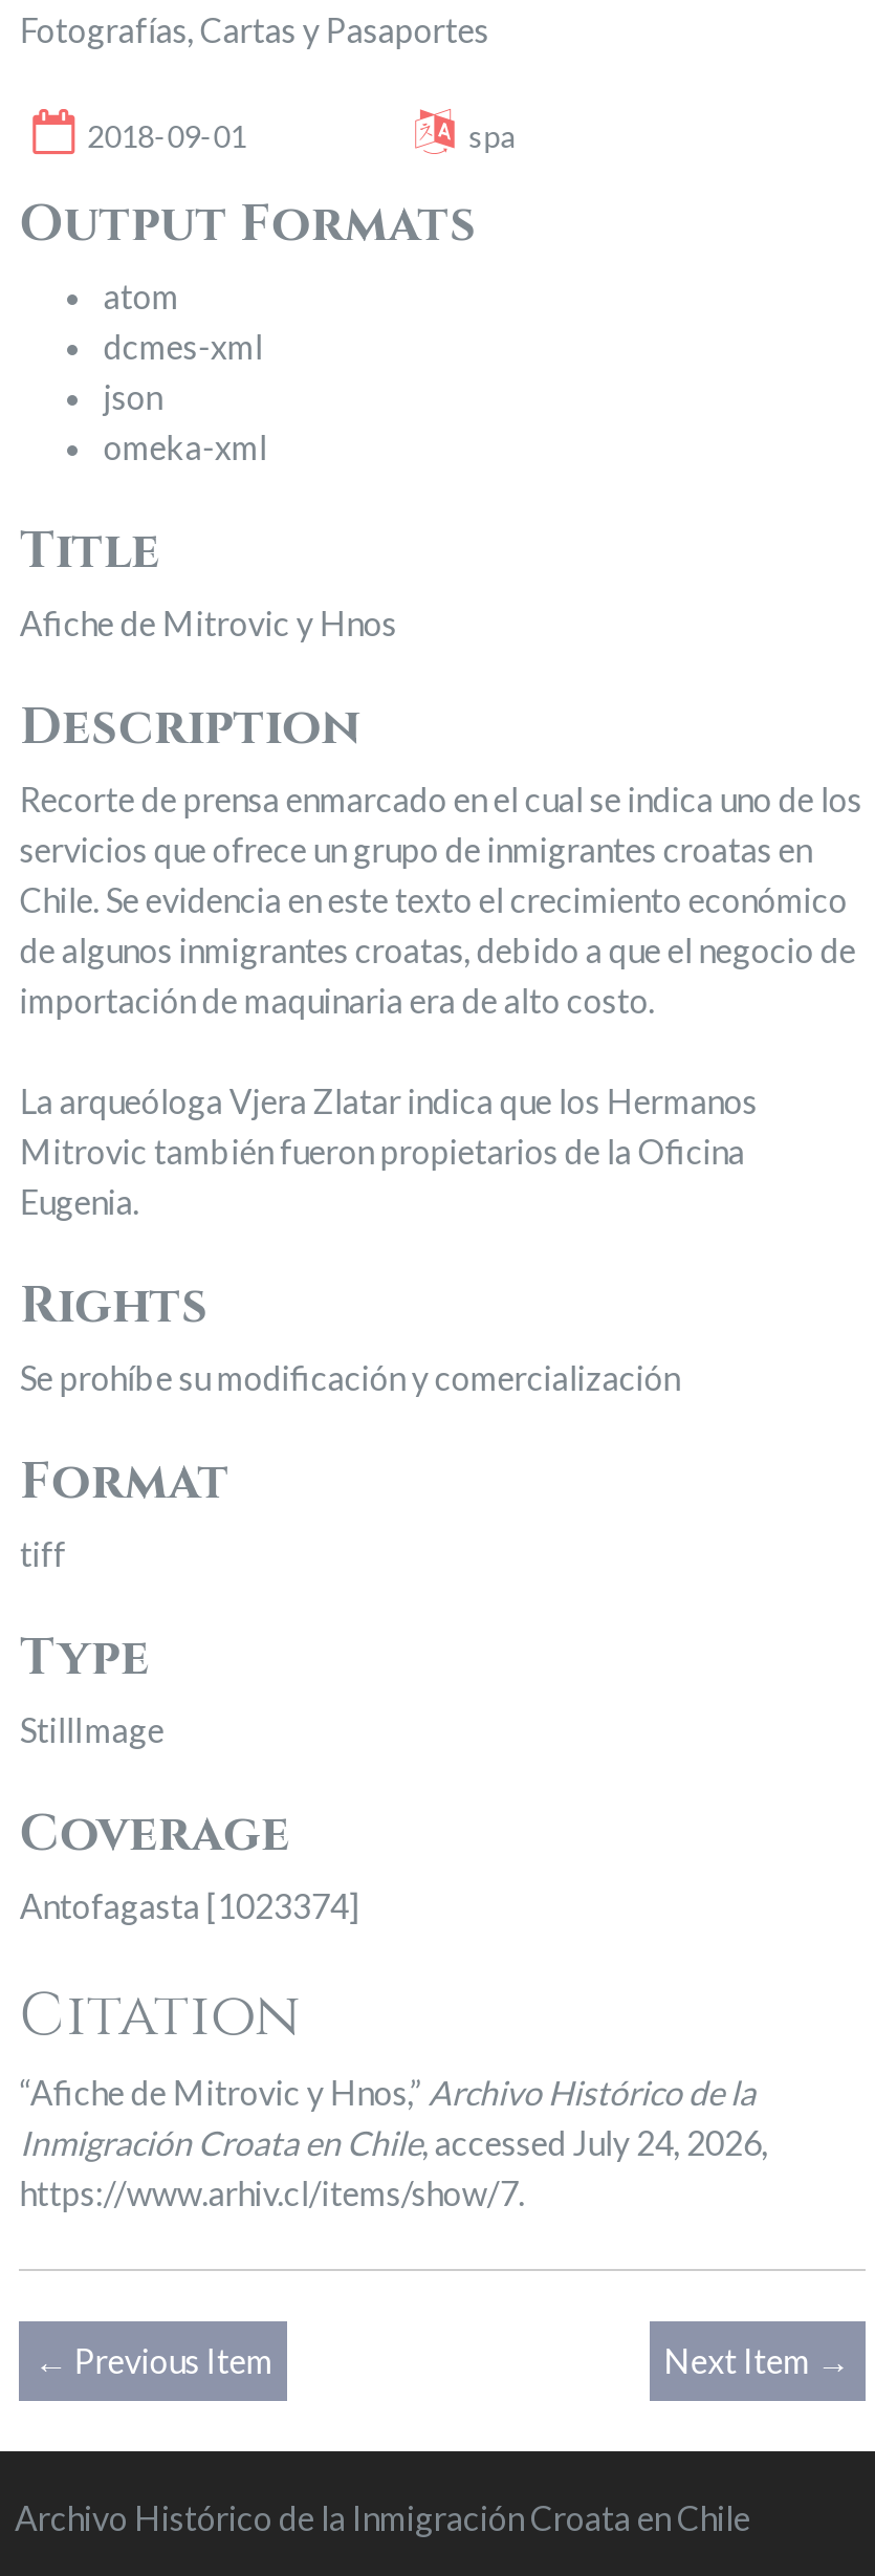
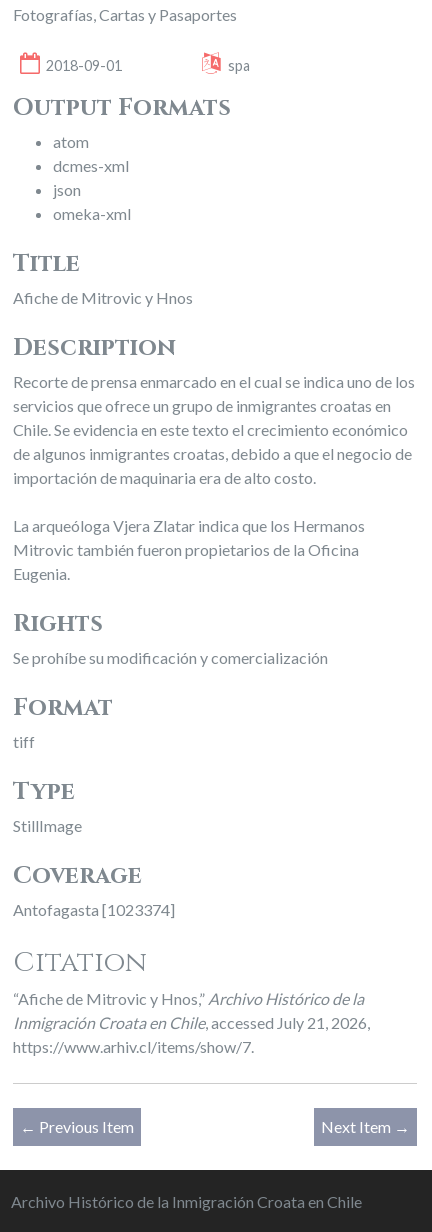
- Inmigración Croata en Chile, accessed July 24, 2026,
+ Inmigración Croata en Chile, accessed July 21, 2026,
